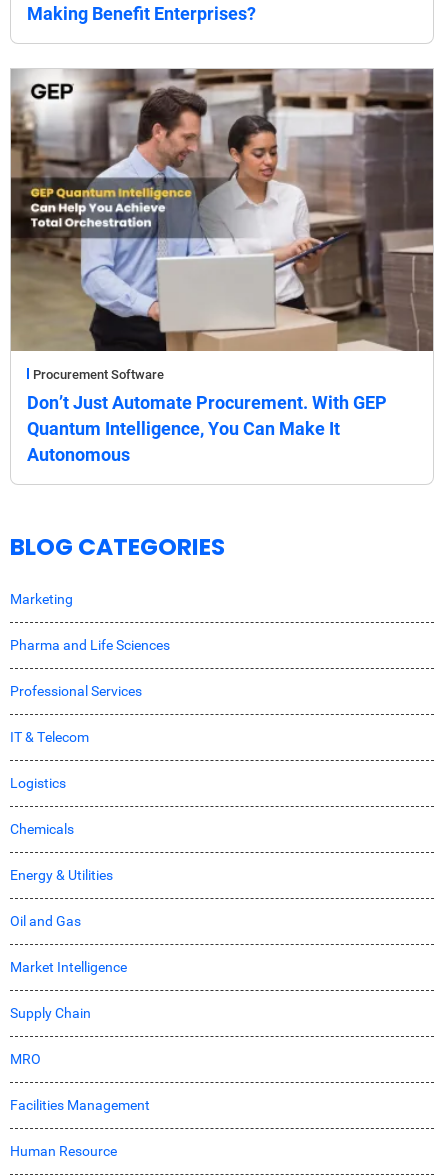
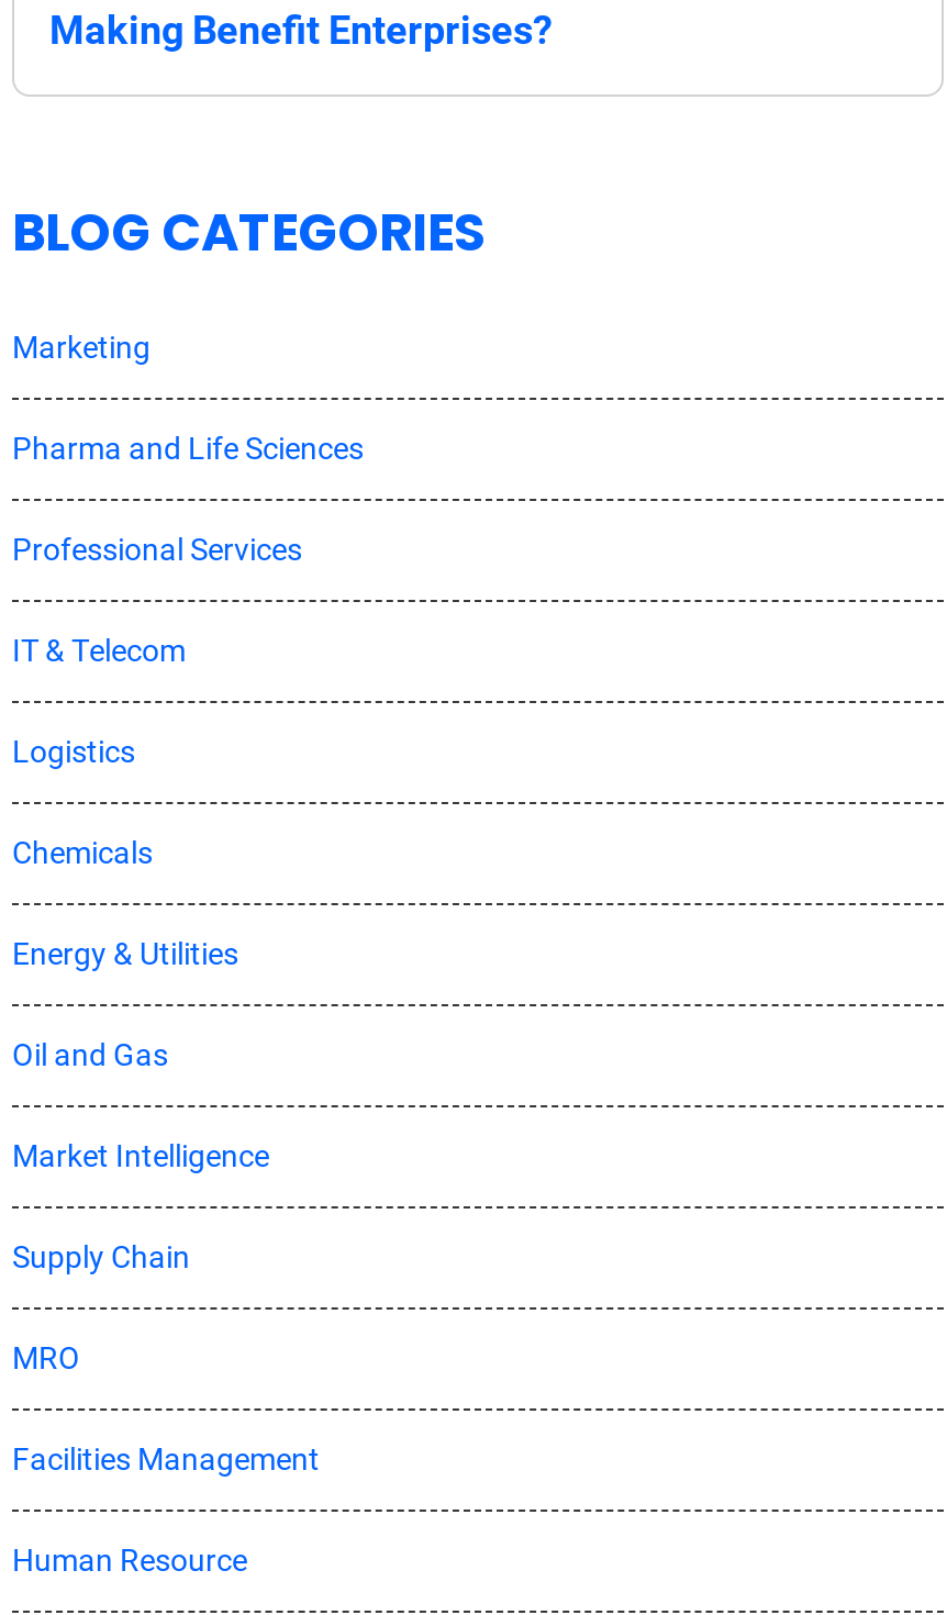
- [image]
- Procurement Software
- Don’t Just Automate Procurement. With GEP
- Quantum Intelligence, You Can Make It
- Autonomous
